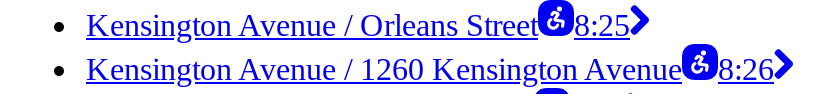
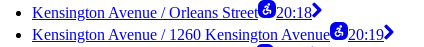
- Kensington Avenue / Orleans Street 8:25
+ Kensington Avenue / Orleans Street 20:18

- Kensington Avenue / 1260 Kensington Avenue 8:26
+ Kensington Avenue / 1260 Kensington Avenue 20:19
